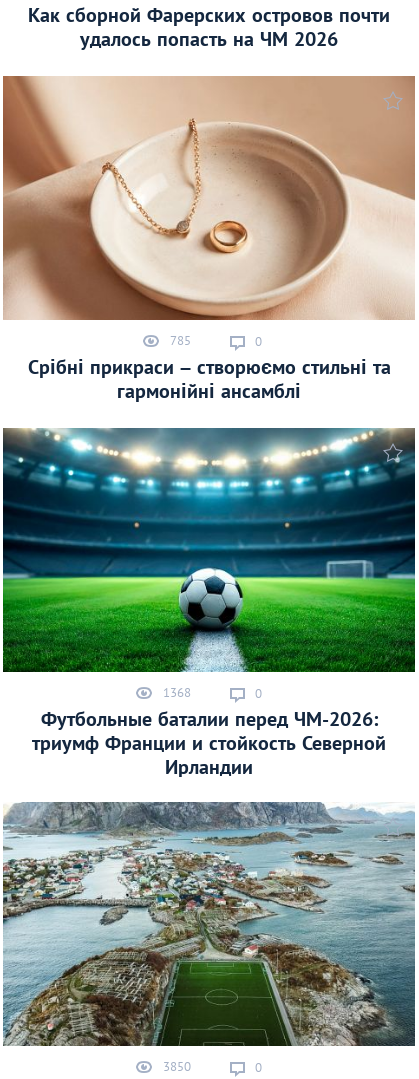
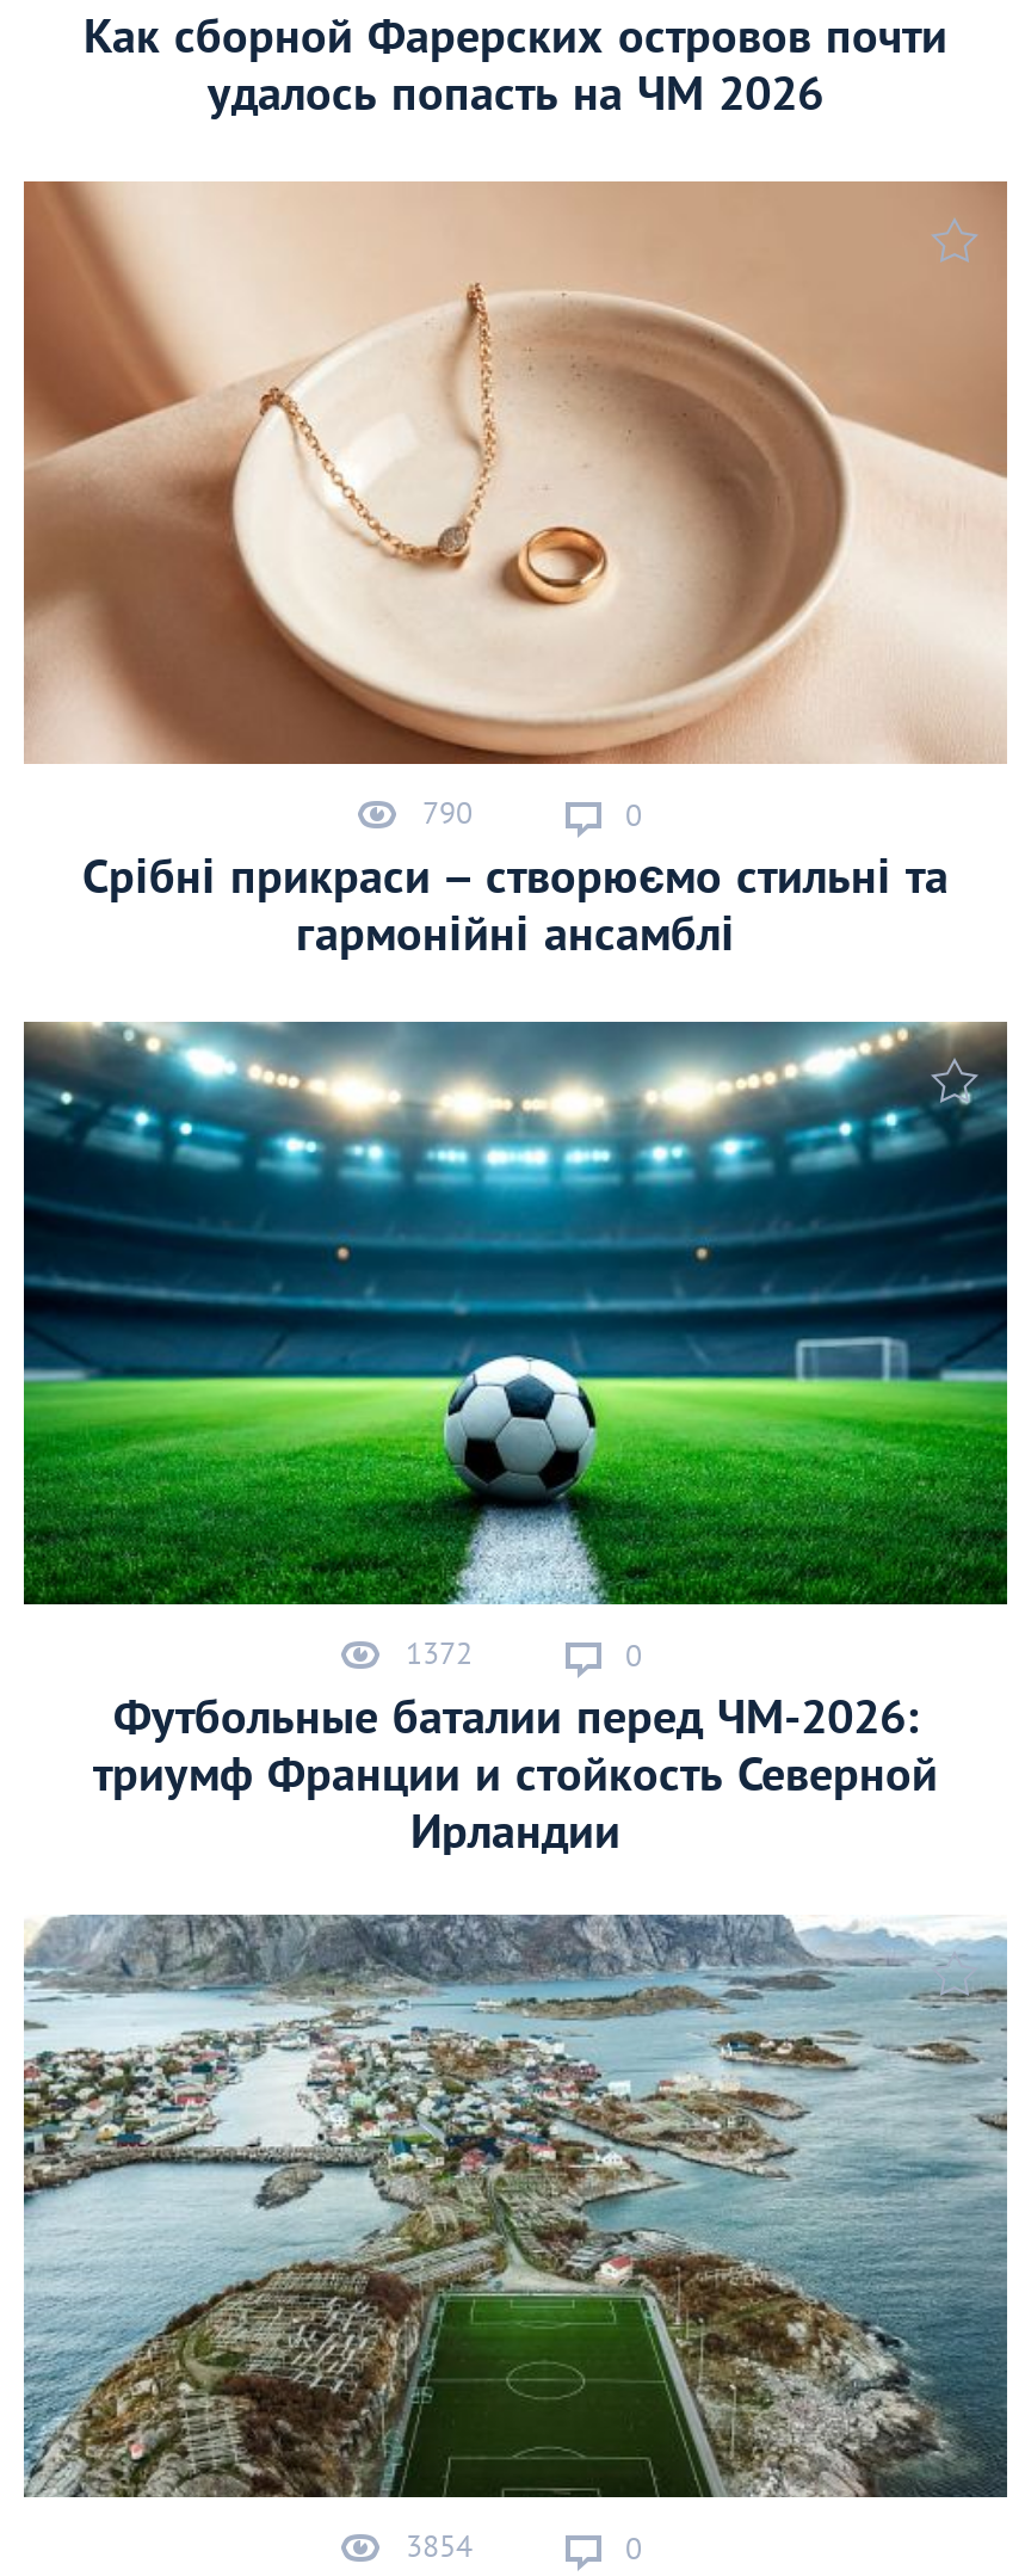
- 785
+ 790

- 1368
+ 1372

- 3850
+ 3854
